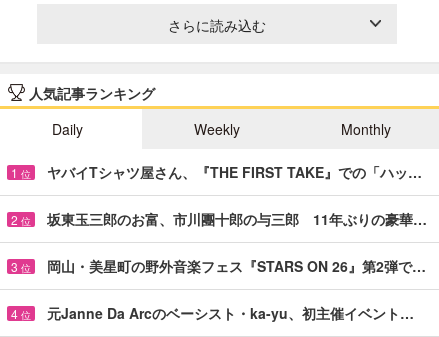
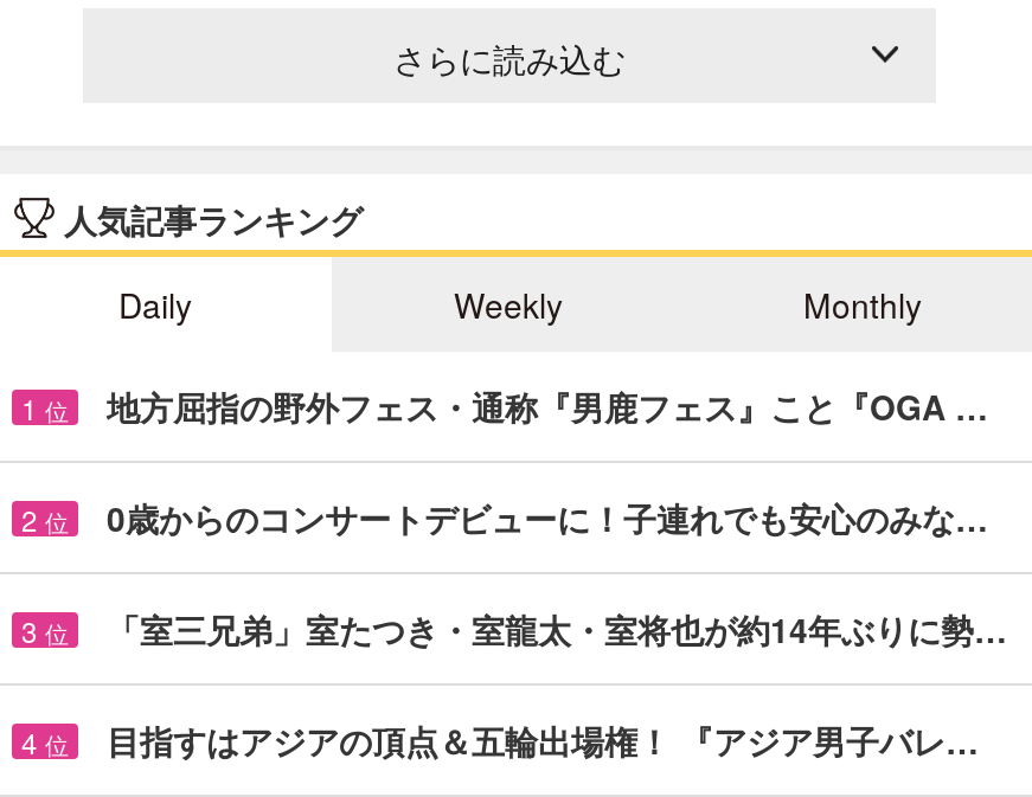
- ヤバイTシャツ屋さん、『THE FIRST TAKE』での「ハッ…
+ 地方屈指の野外フェス・通称『男鹿フェス』こと『OGA …

- 坂東玉三郎のお富、市川團十郎の与三郎 11年ぶりの豪華…
+ 0歳からのコンサートデビューに！子連れでも安心のみな…

- 岡山・美星町の野外音楽フェス『STARS ON 26』第2弾で…
+ 「室三兄弟」室たつき・室龍太・室将也が約14年ぶりに勢…

- 元Janne Da Arcのベーシスト・ka-yu、初主催イベント…
+ 目指すはアジアの頂点＆五輪出場権！ 『アジア男子バレ…
